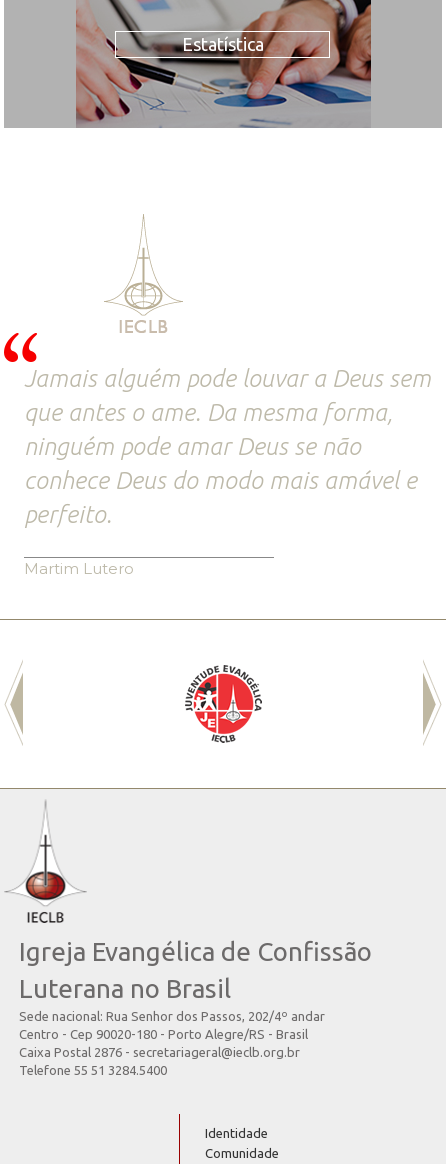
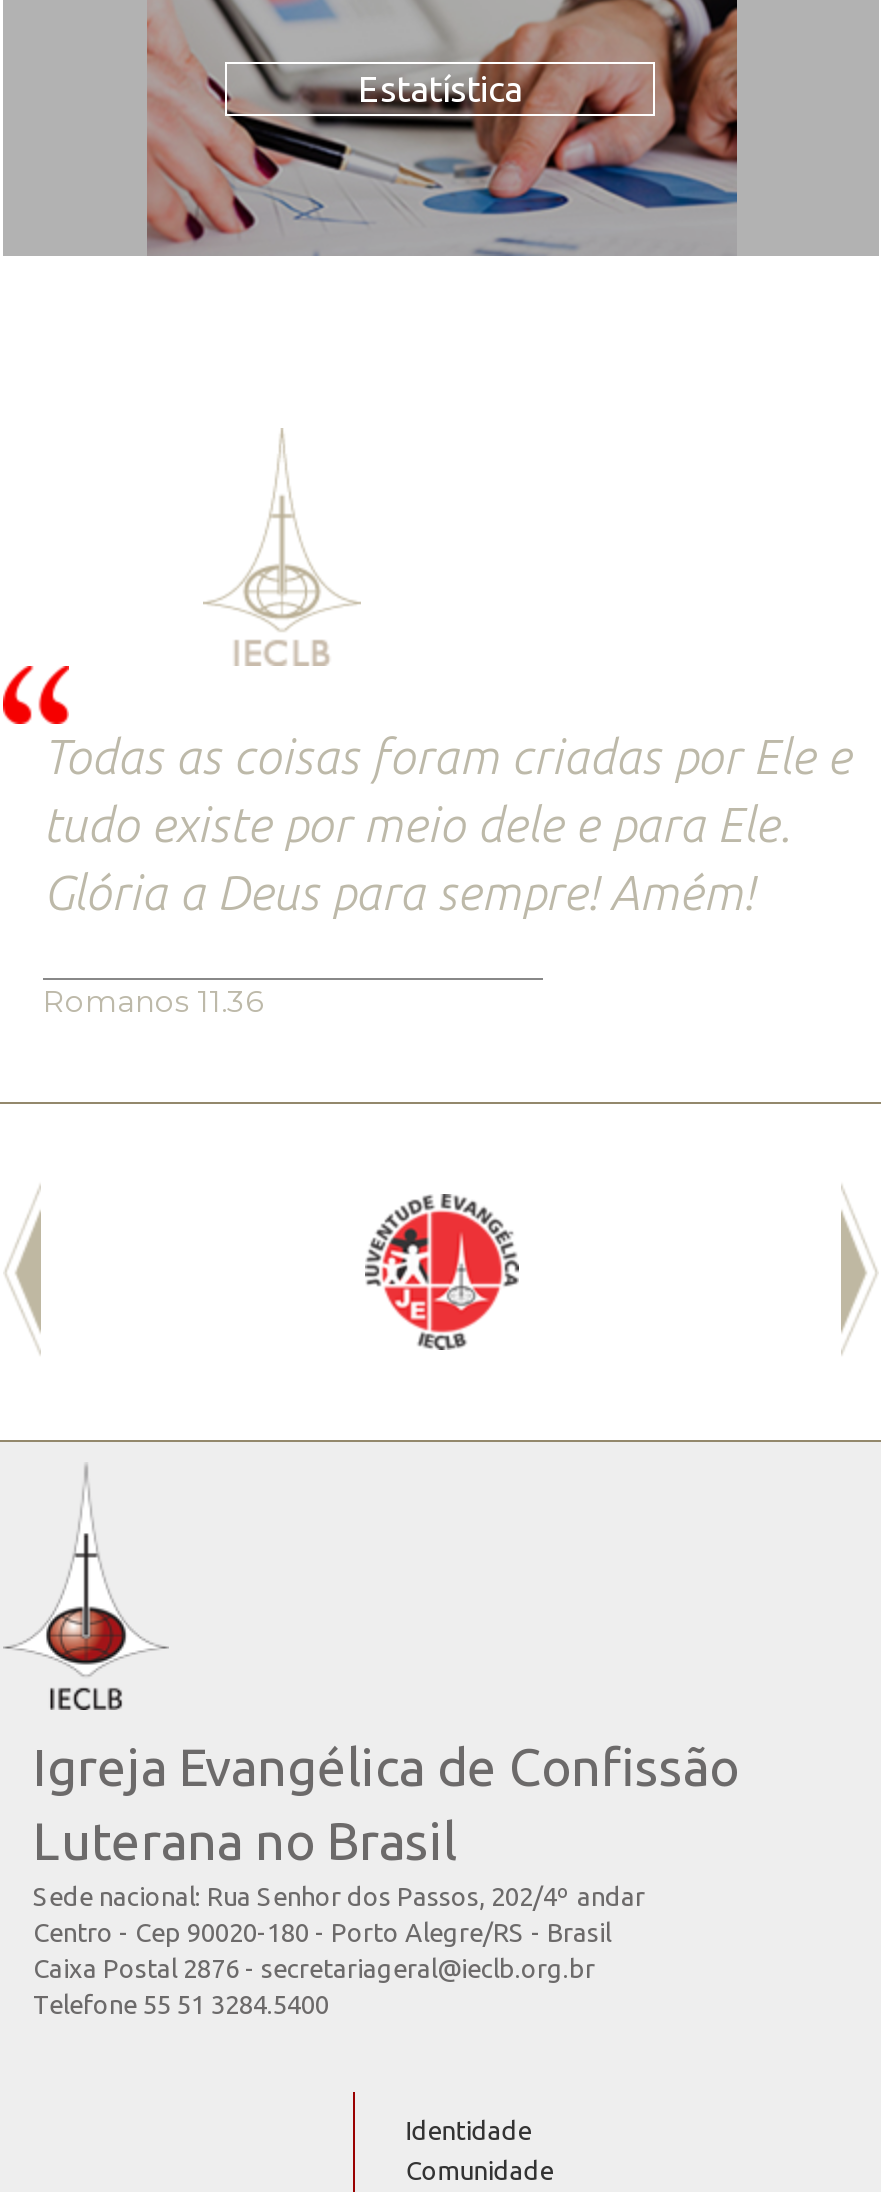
- Jamais alguém pode louvar a Deus sem
- que antes o ame. Da mesma forma,
- ninguém pode amar Deus se não
- conhece Deus do modo mais amável e
- perfeito.
+ Todas as coisas foram criadas por Ele e
+ tudo existe por meio dele e para Ele.
+ Glória a Deus para sempre! Amém!

- Martim Lutero
+ Romanos 11.36
